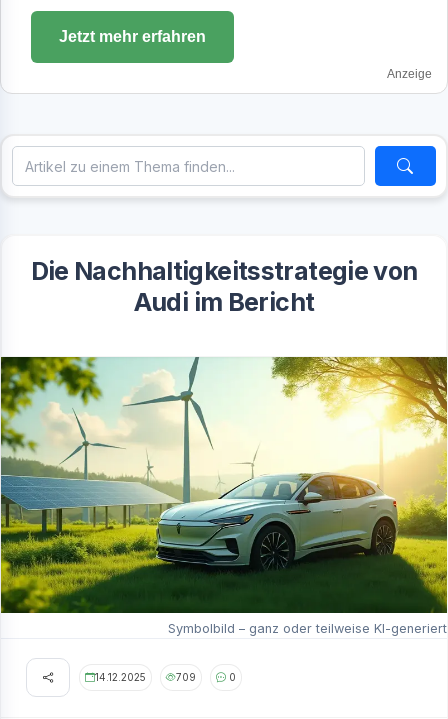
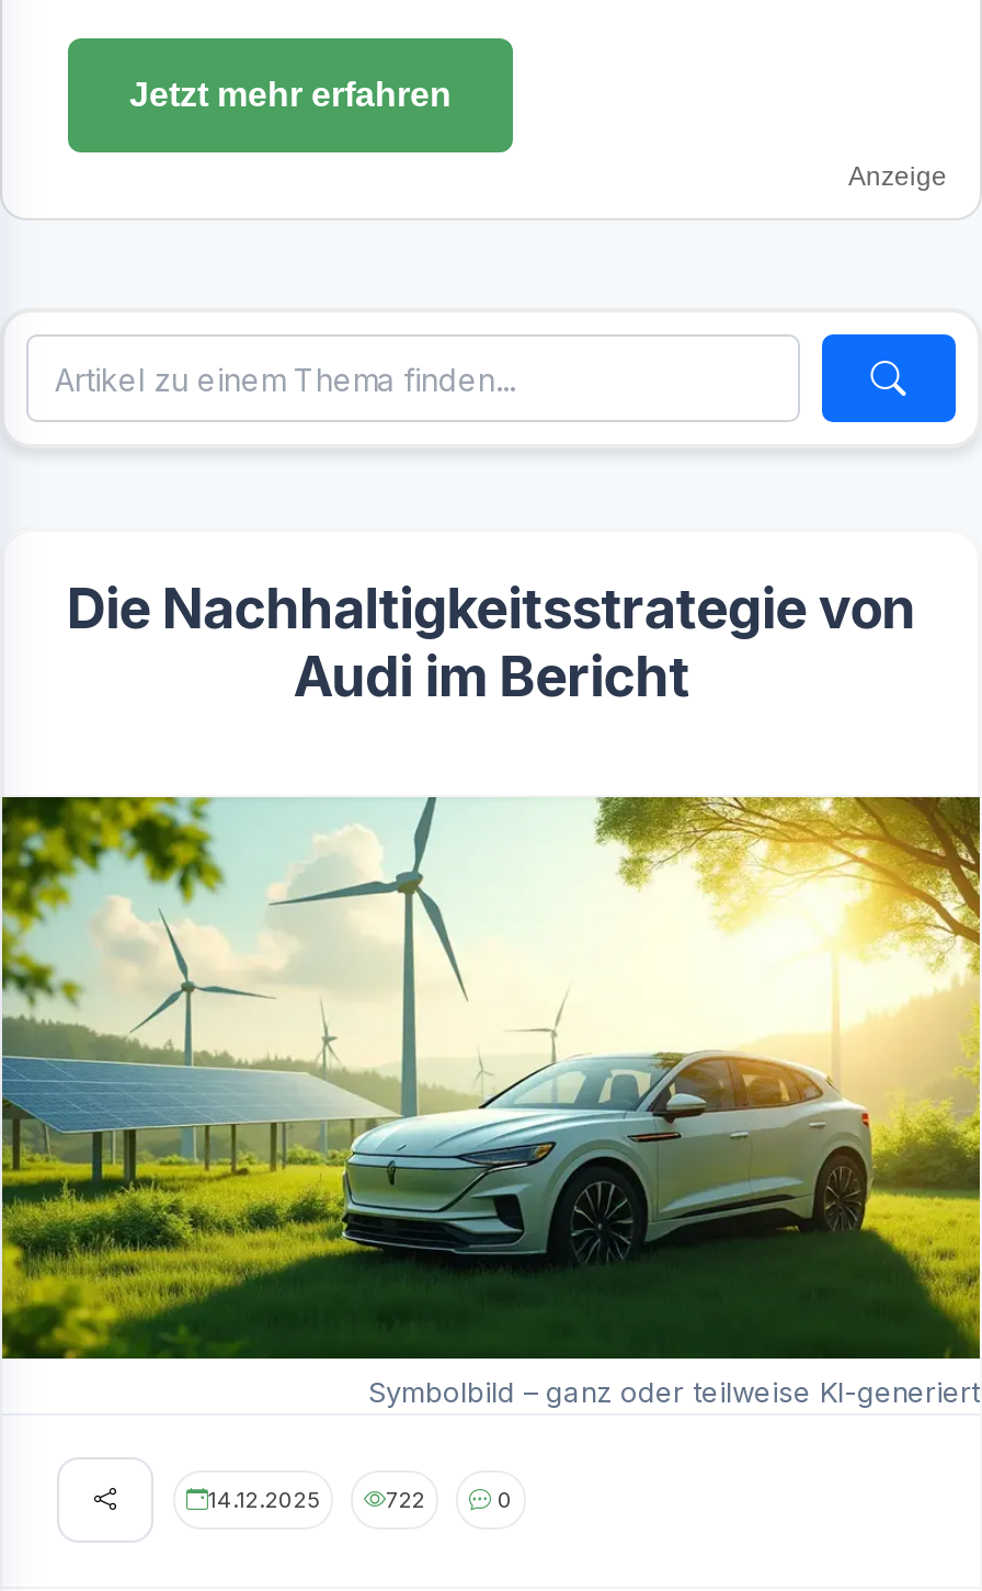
- 709
+ 722
